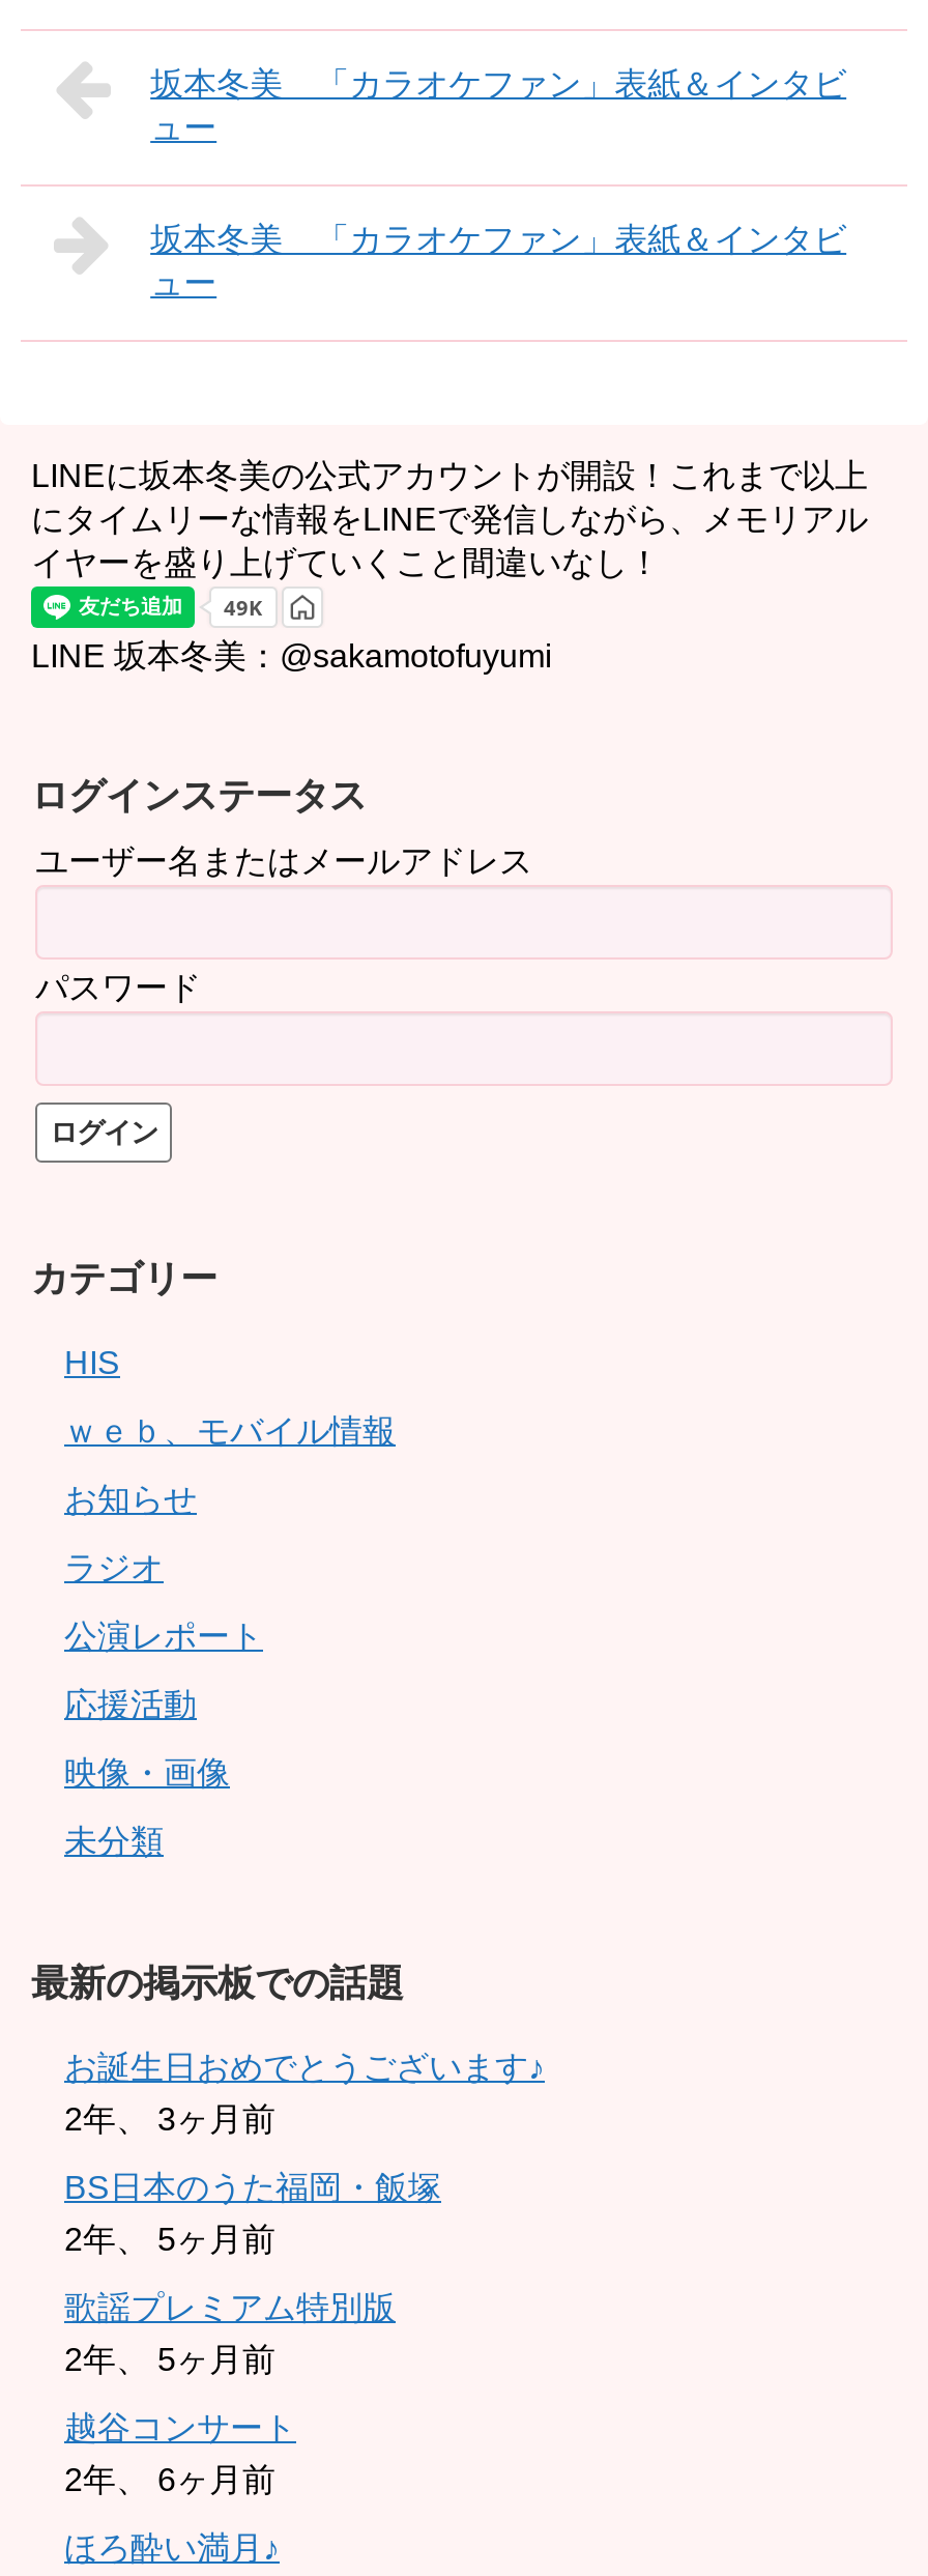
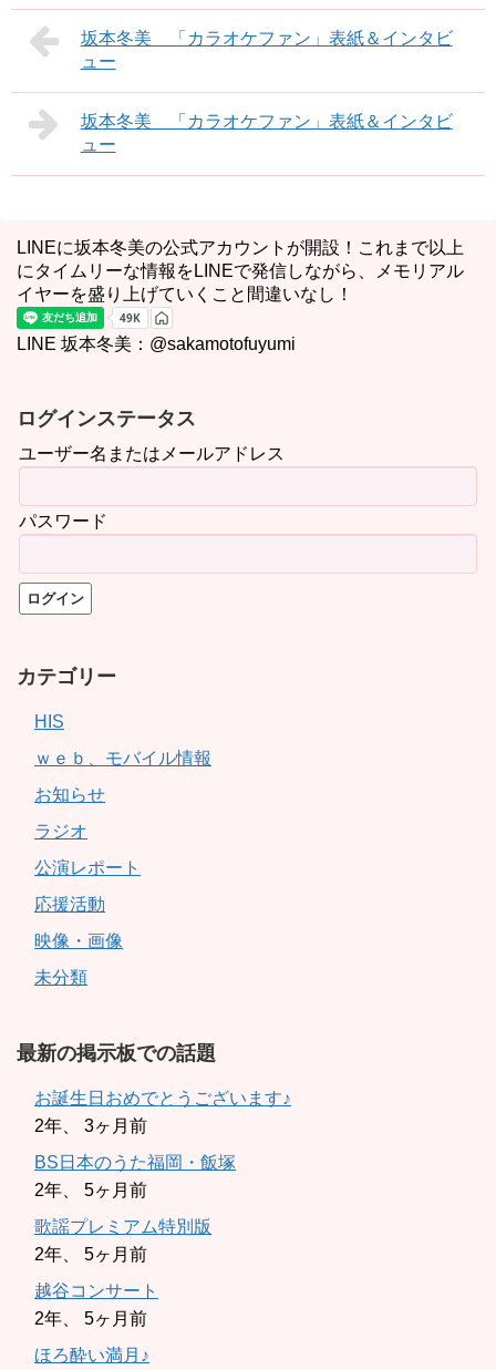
- 2年、 6ヶ月前
+ 2年、 5ヶ月前
